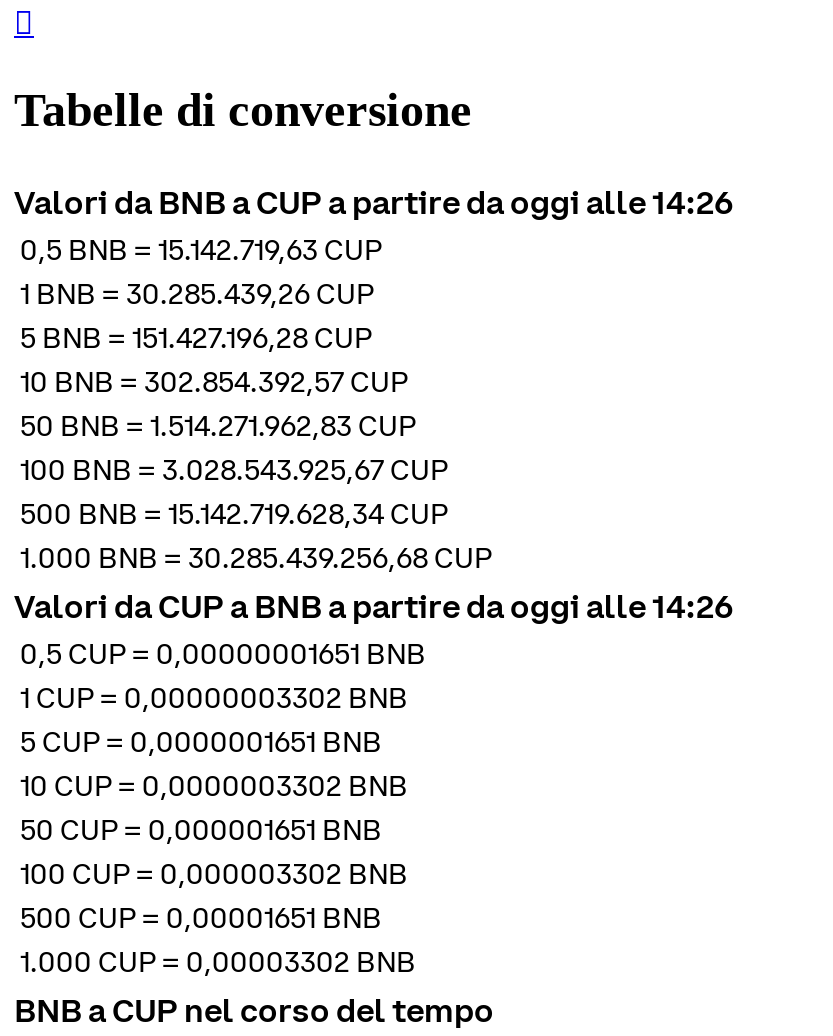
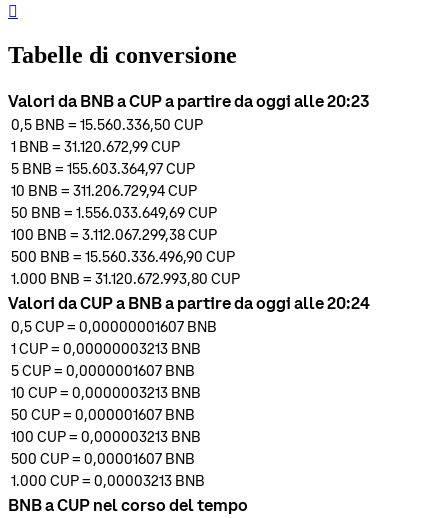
- Valori da BNB a CUP a partire da oggi alle 14:26
+ Valori da BNB a CUP a partire da oggi alle 20:23

- 0,5 BNB = 15.142.719,63 CUP
+ 0,5 BNB = 15.560.336,50 CUP

- 1 BNB = 30.285.439,26 CUP
+ 1 BNB = 31.120.672,99 CUP

- 5 BNB = 151.427.196,28 CUP
+ 5 BNB = 155.603.364,97 CUP

- 10 BNB = 302.854.392,57 CUP
+ 10 BNB = 311.206.729,94 CUP

- 50 BNB = 1.514.271.962,83 CUP
+ 50 BNB = 1.556.033.649,69 CUP

- 100 BNB = 3.028.543.925,67 CUP
+ 100 BNB = 3.112.067.299,38 CUP

- 500 BNB = 15.142.719.628,34 CUP
+ 500 BNB = 15.560.336.496,90 CUP

- 1.000 BNB = 30.285.439.256,68 CUP
+ 1.000 BNB = 31.120.672.993,80 CUP

- Valori da CUP a BNB a partire da oggi alle 14:26
+ Valori da CUP a BNB a partire da oggi alle 20:24

- 0,5 CUP = 0,00000001651 BNB
+ 0,5 CUP = 0,00000001607 BNB

- 1 CUP = 0,00000003302 BNB
+ 1 CUP = 0,00000003213 BNB

- 5 CUP = 0,0000001651 BNB
+ 5 CUP = 0,0000001607 BNB

- 10 CUP = 0,0000003302 BNB
+ 10 CUP = 0,0000003213 BNB

- 50 CUP = 0,000001651 BNB
+ 50 CUP = 0,000001607 BNB

- 100 CUP = 0,000003302 BNB
+ 100 CUP = 0,000003213 BNB

- 500 CUP = 0,00001651 BNB
+ 500 CUP = 0,00001607 BNB

- 1.000 CUP = 0,00003302 BNB
+ 1.000 CUP = 0,00003213 BNB
